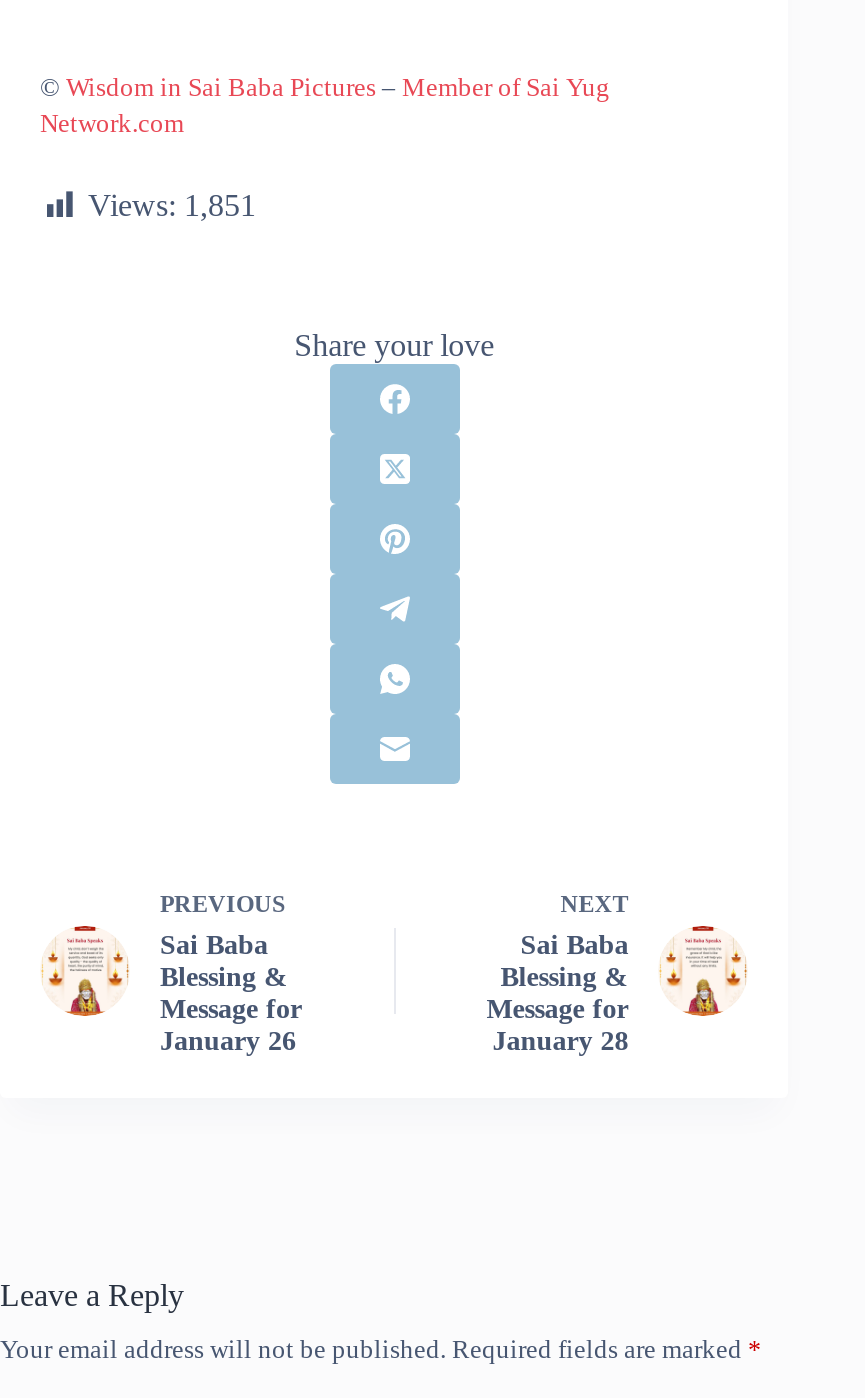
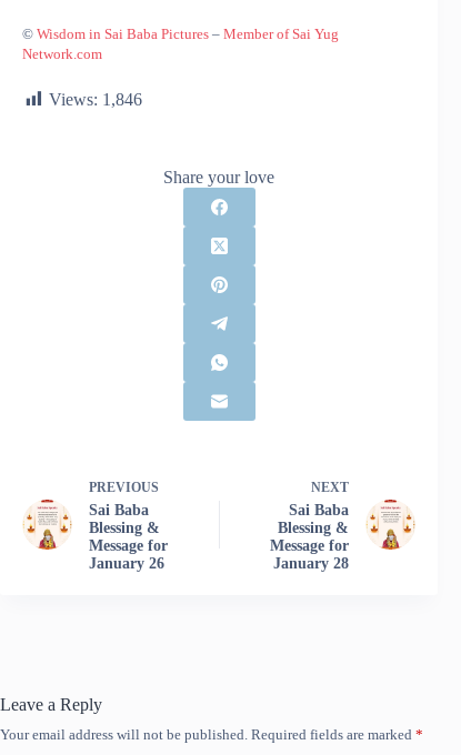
- Views: 1,851
+ Views: 1,846
